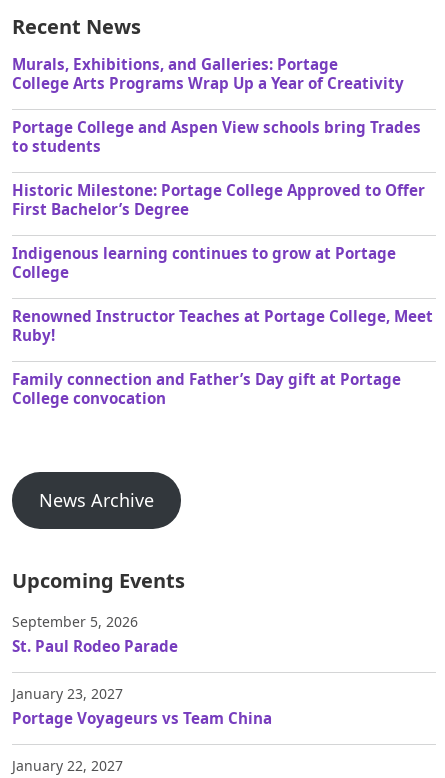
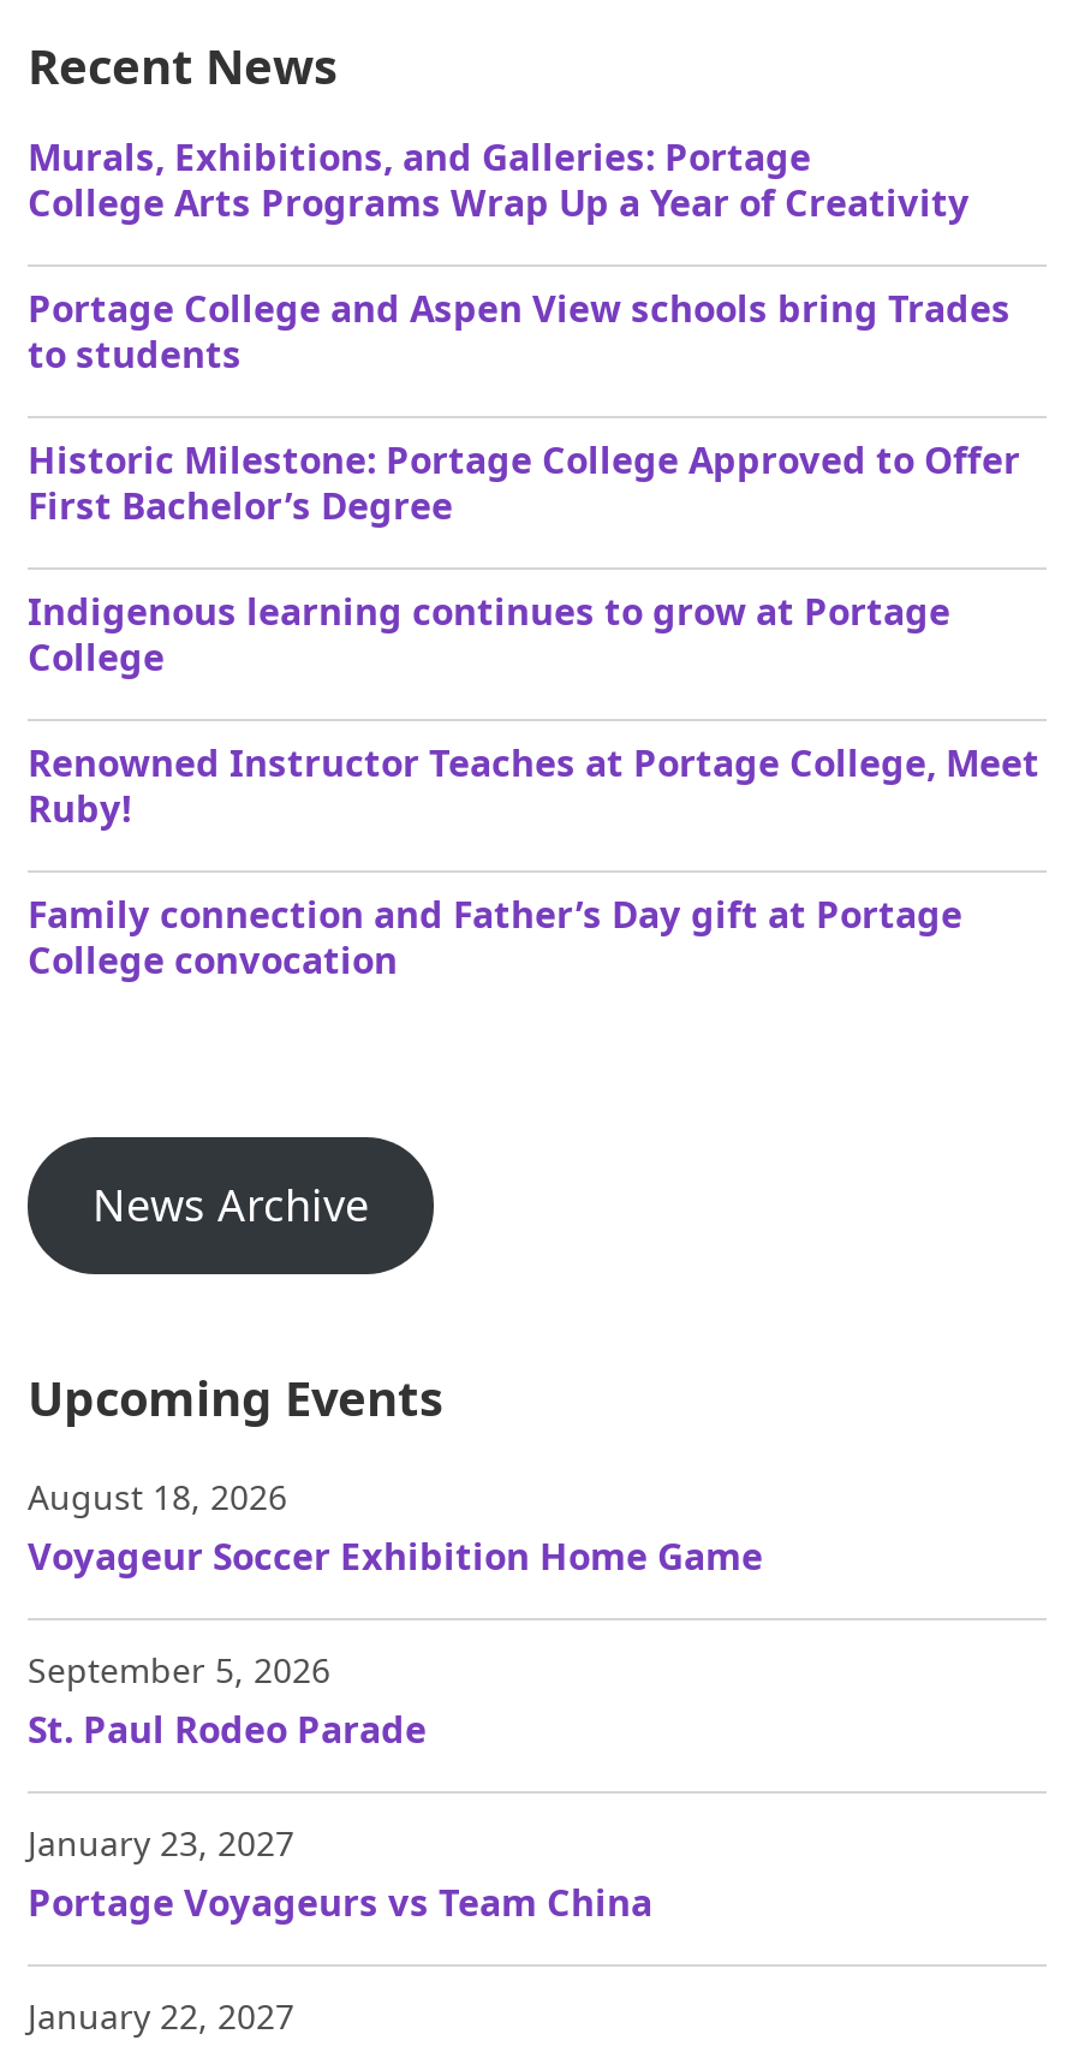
+ August 18, 2026
+ Voyageur Soccer Exhibition Home Game
